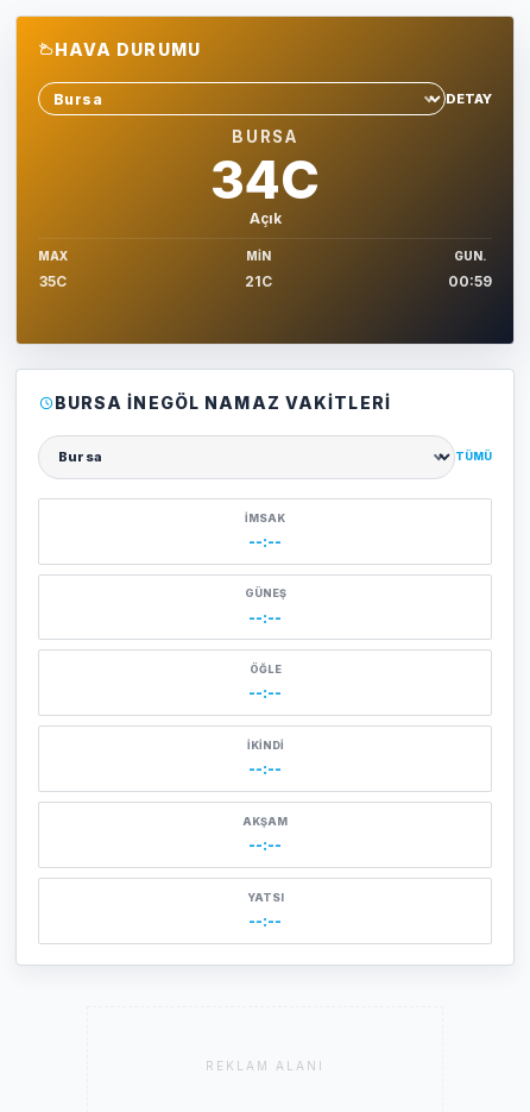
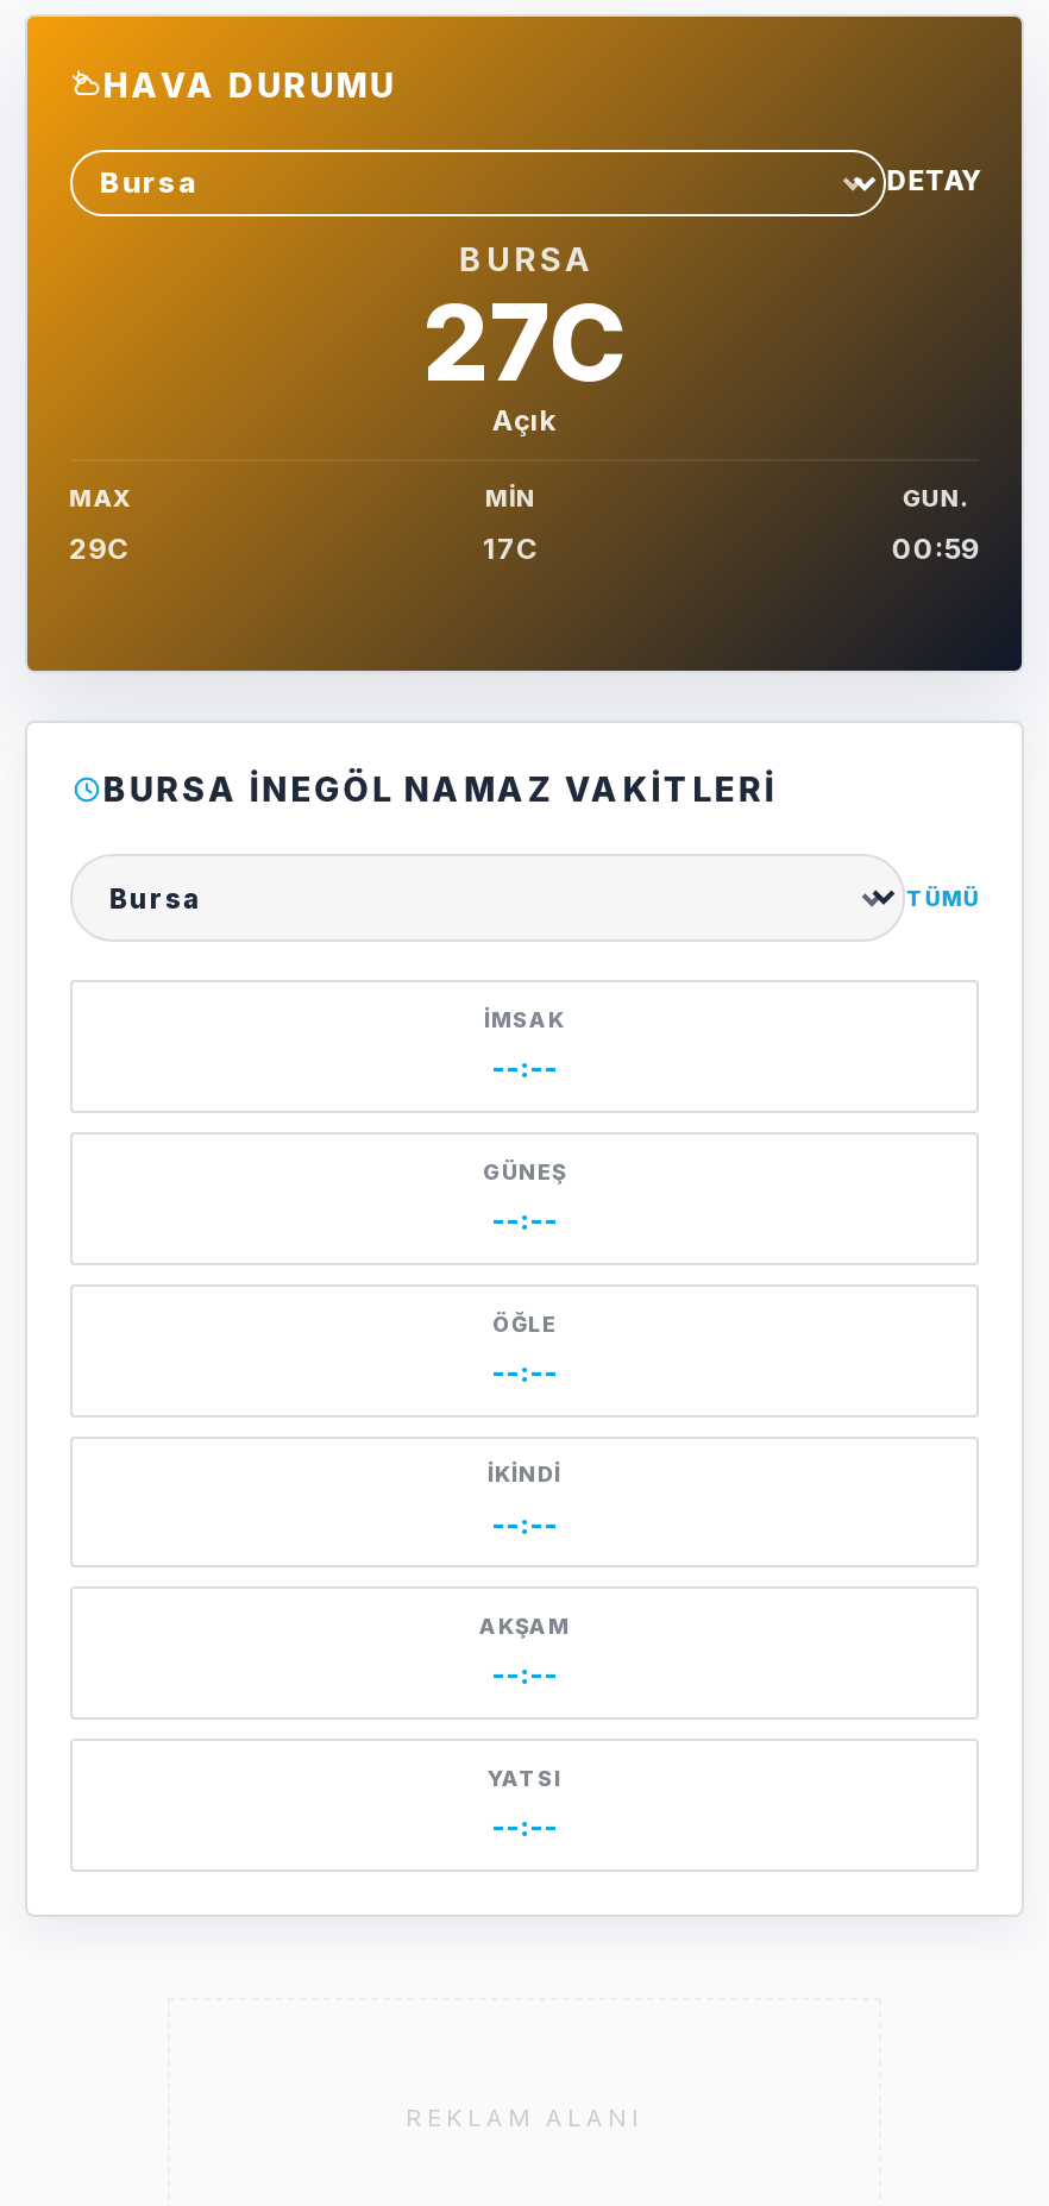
- 34C
+ 27C

- 35C
+ 29C

- 21C
+ 17C
